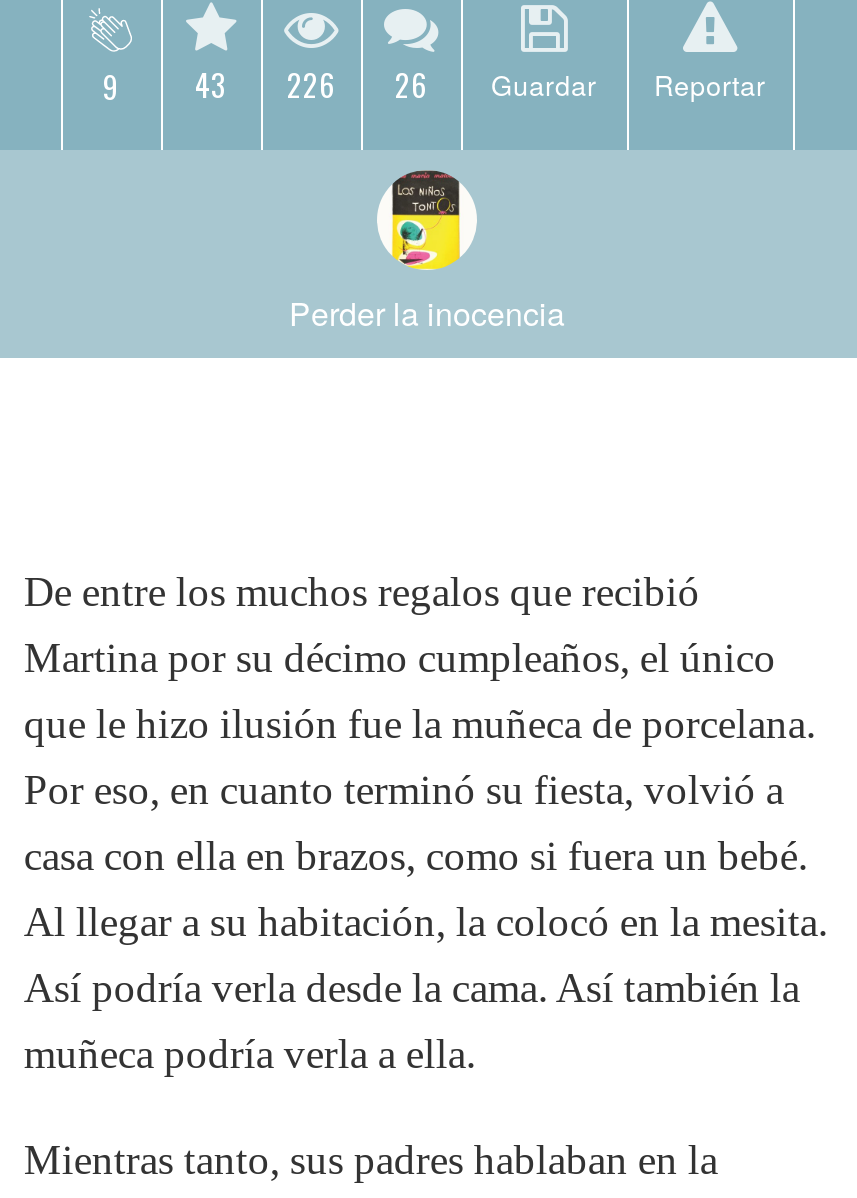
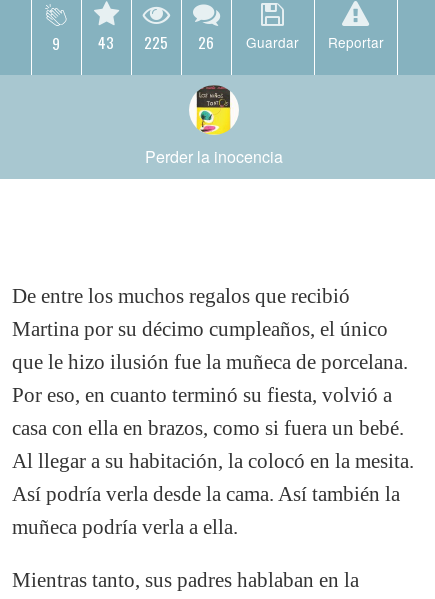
- 9 43 226 26 Guardar Reportar
+ 9 43 225 26 Guardar Reportar
